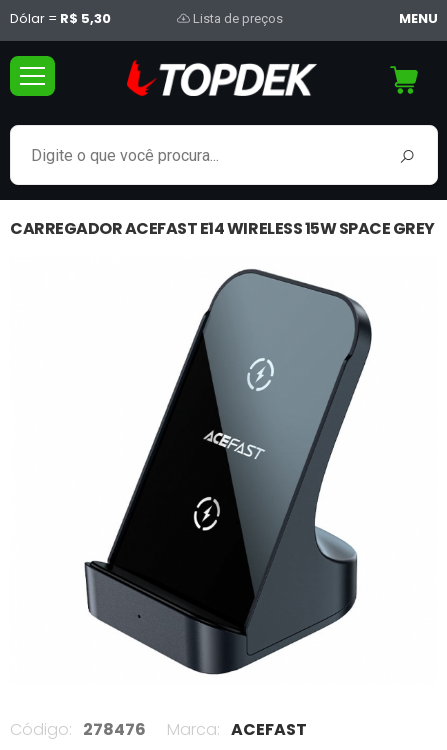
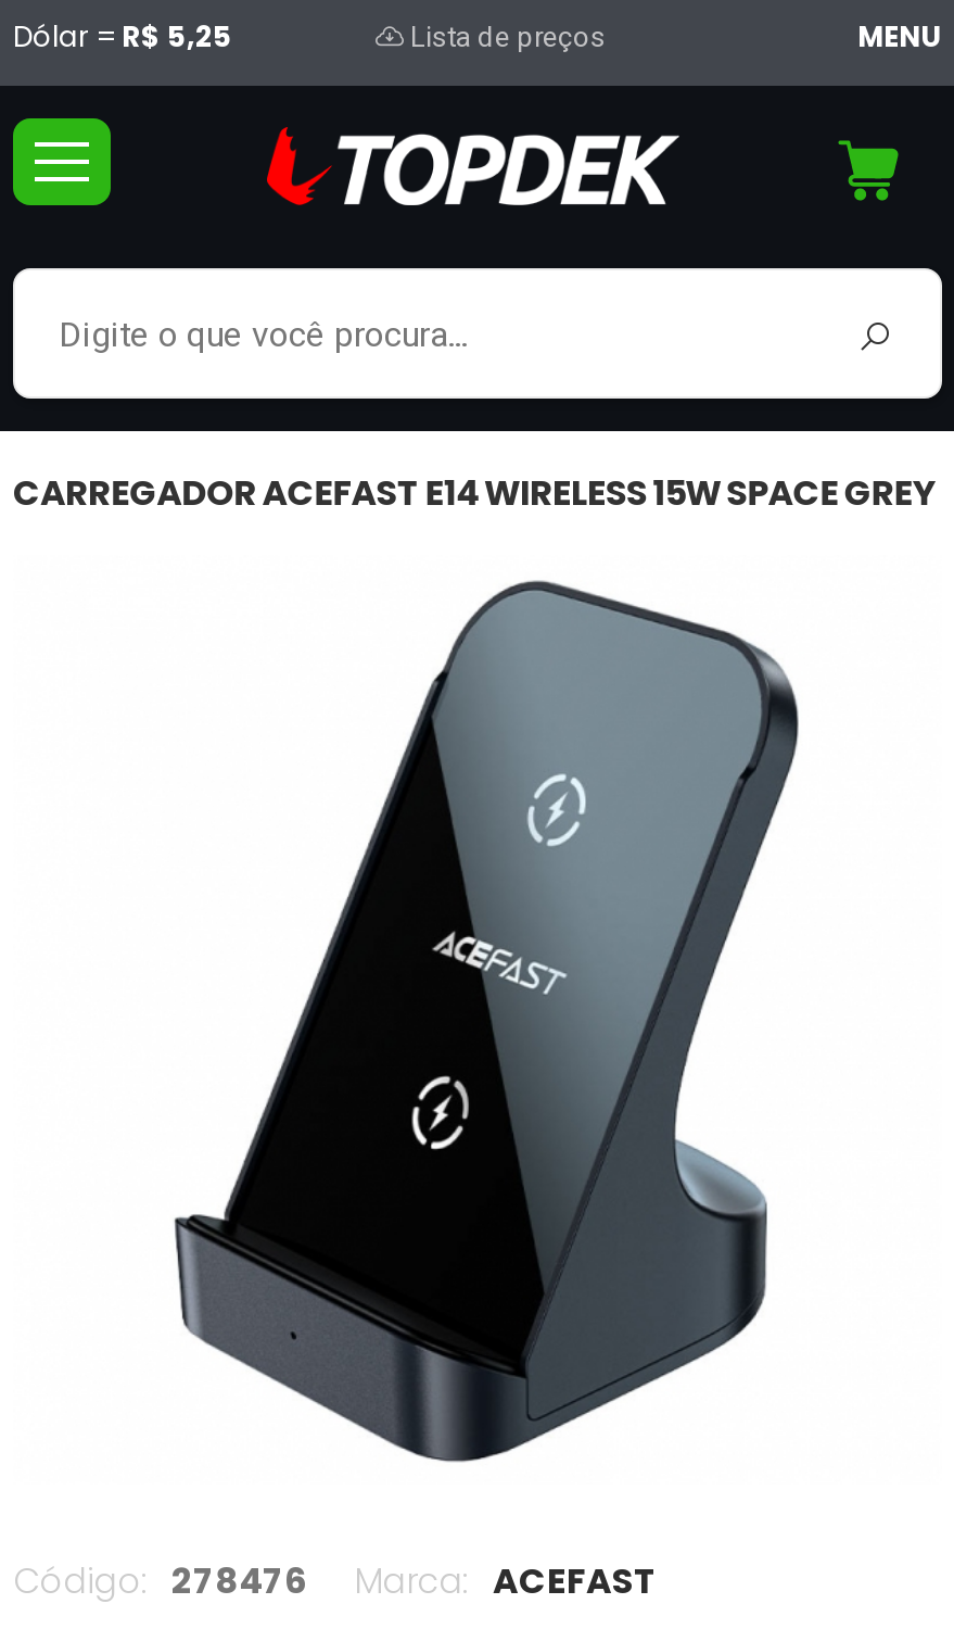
- Dólar = R$ 5,30
+ Dólar = R$ 5,25
